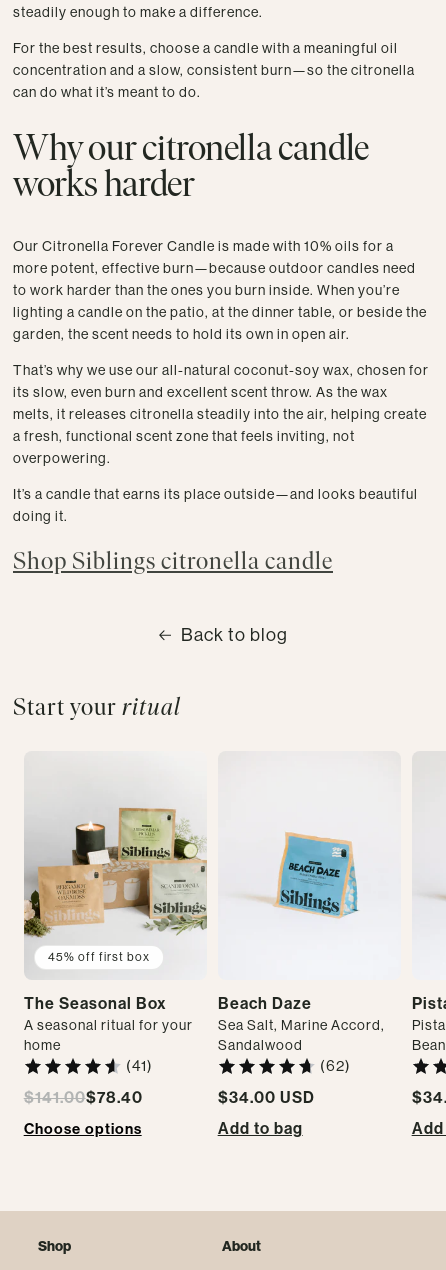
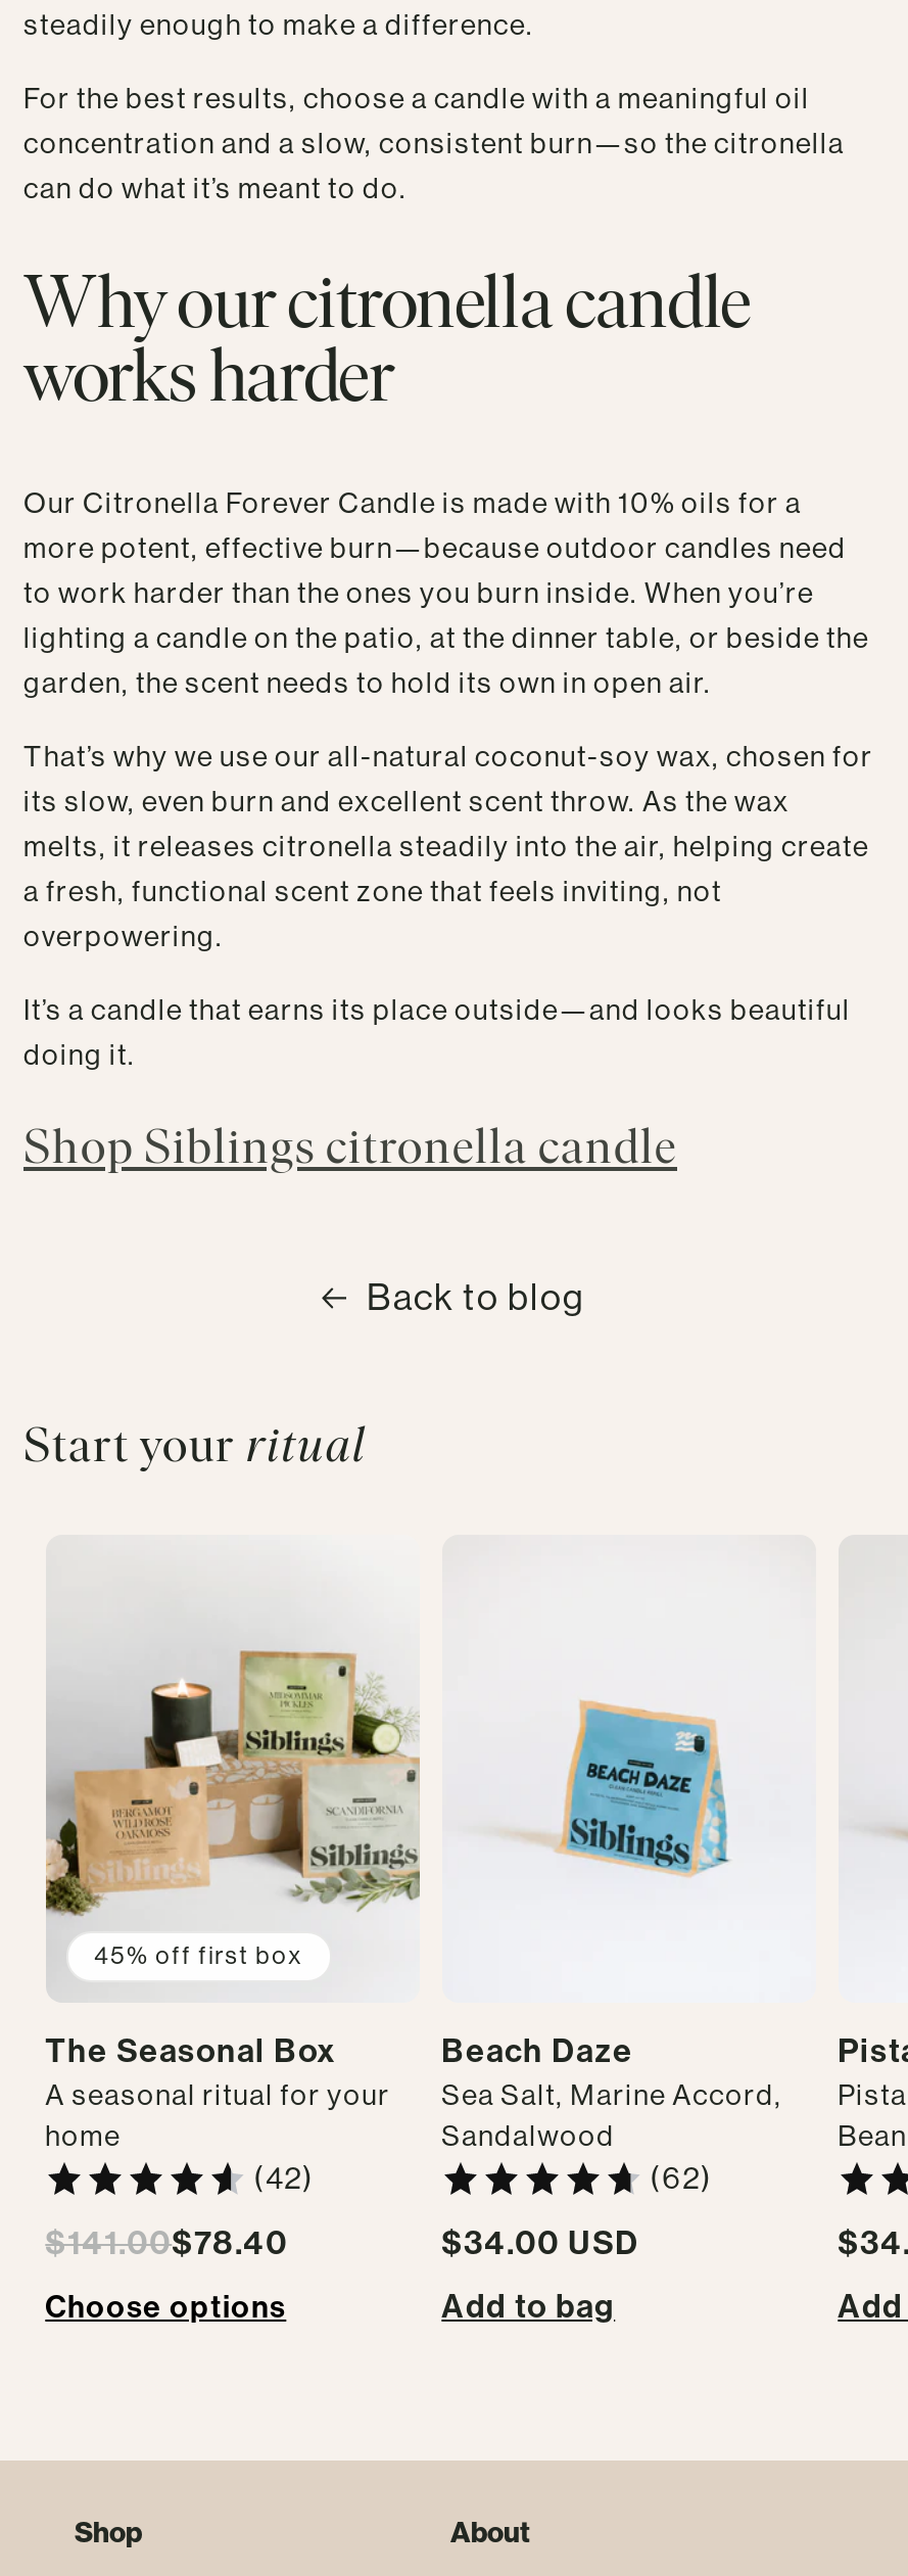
- (41)
+ (42)
